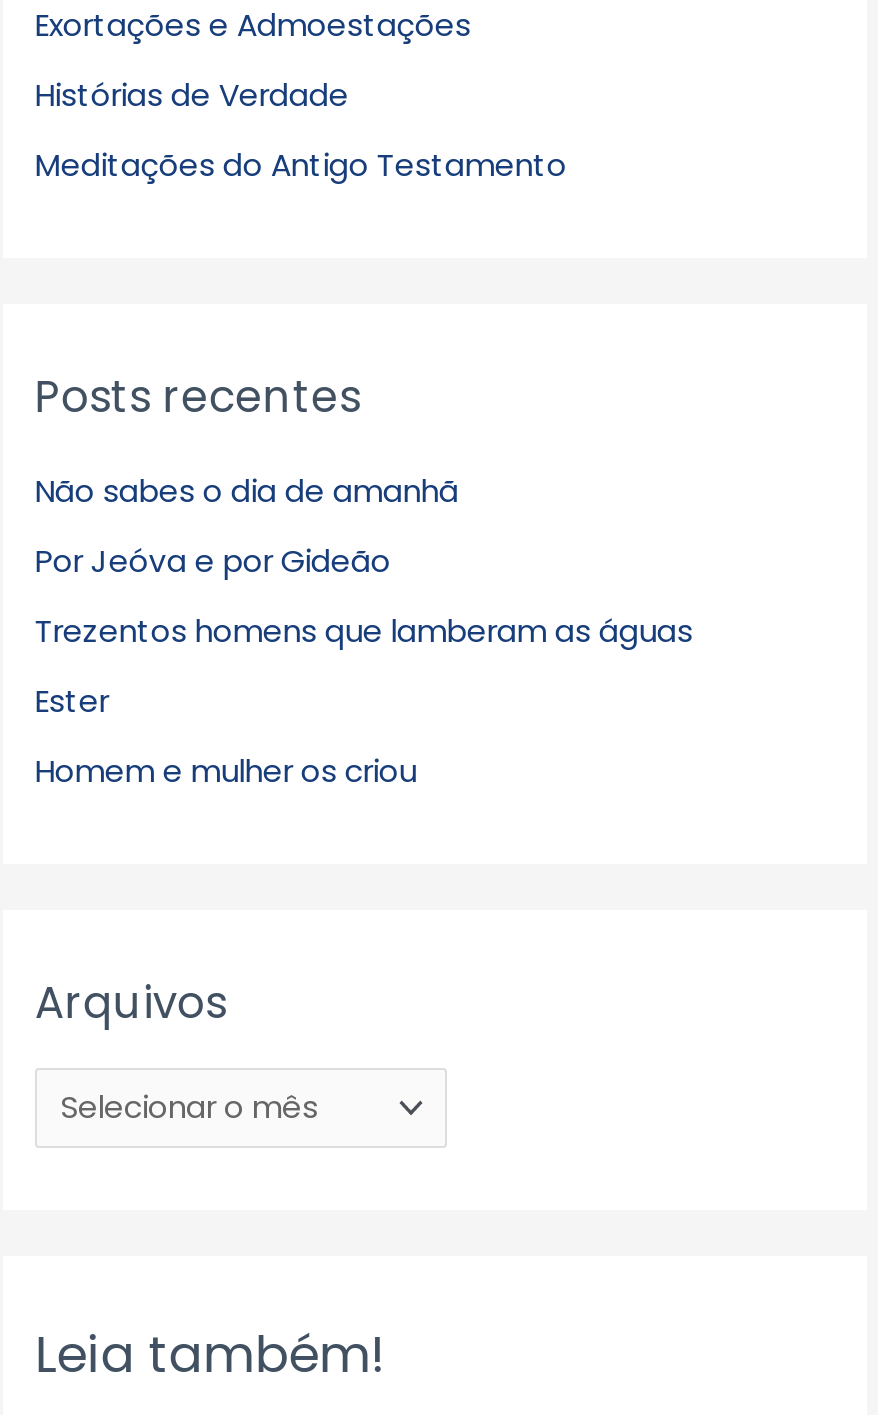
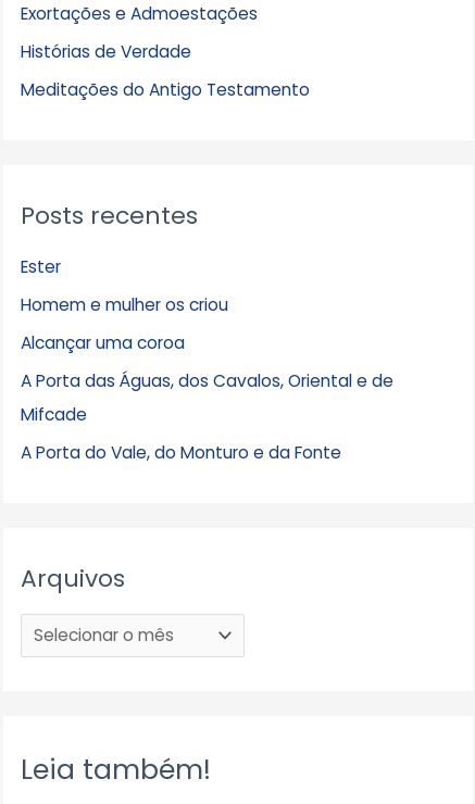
- Não sabes o dia de amanhã
- Por Jeóva e por Gideão
- Trezentos homens que lamberam as águas

moved up: Ester | Homem e mulher os criou

+ Alcançar uma coroa
+ A Porta das Águas, dos Cavalos, Oriental e de
+ Mifcade
+ A Porta do Vale, do Monturo e da Fonte
